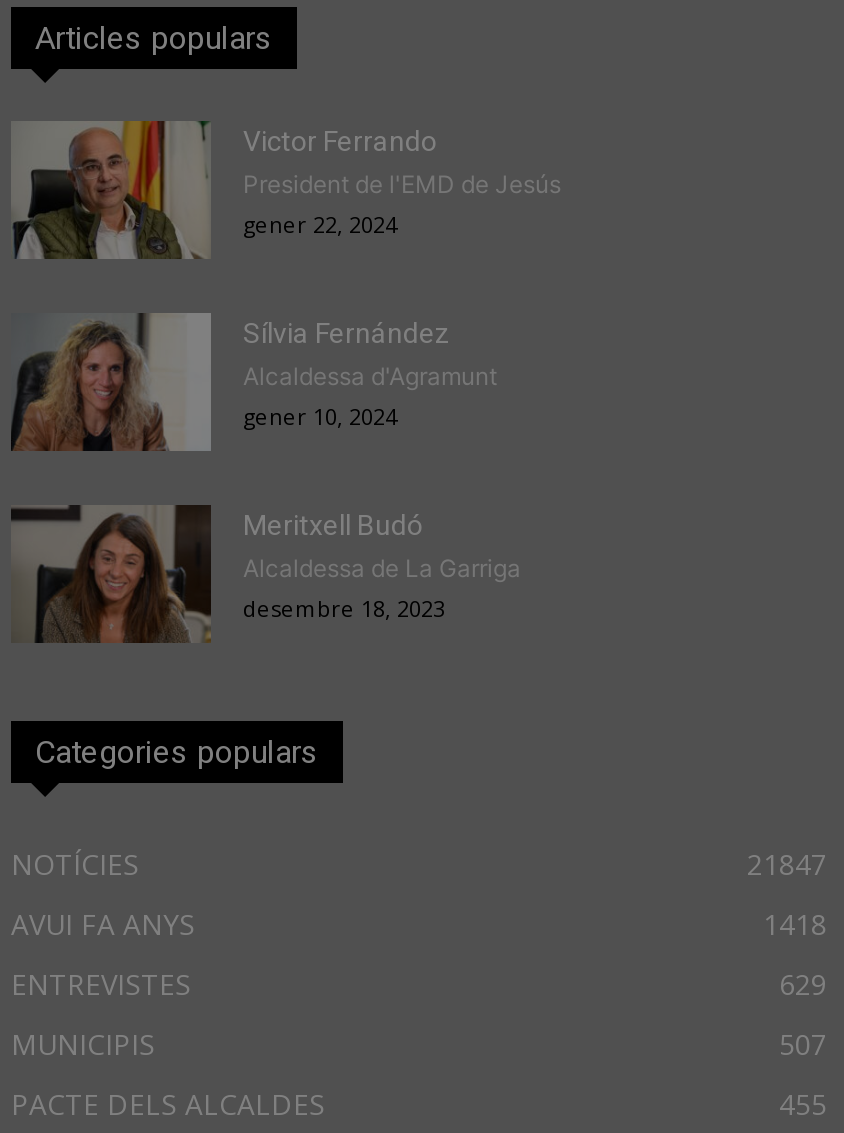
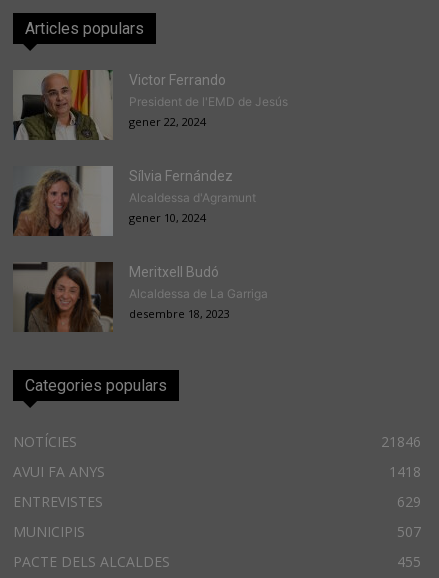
- 21847
+ 21846
